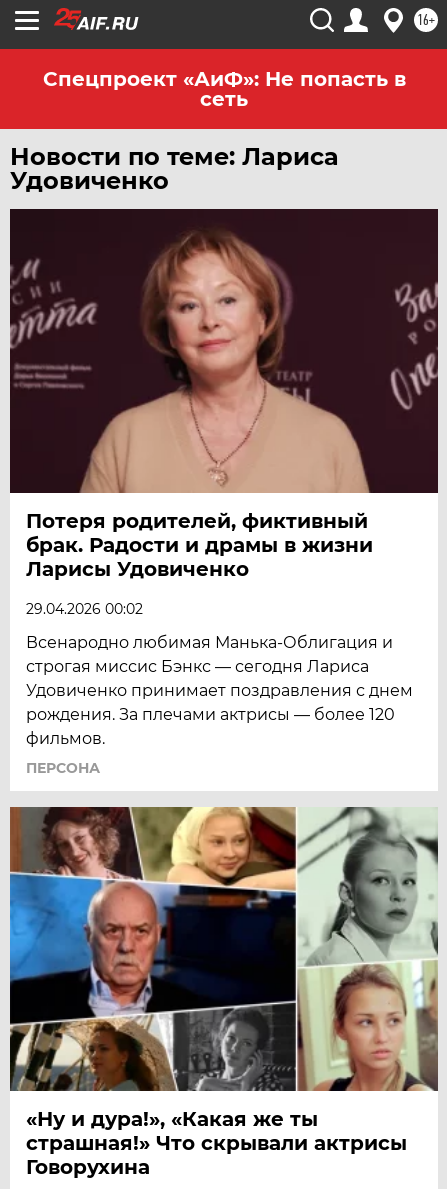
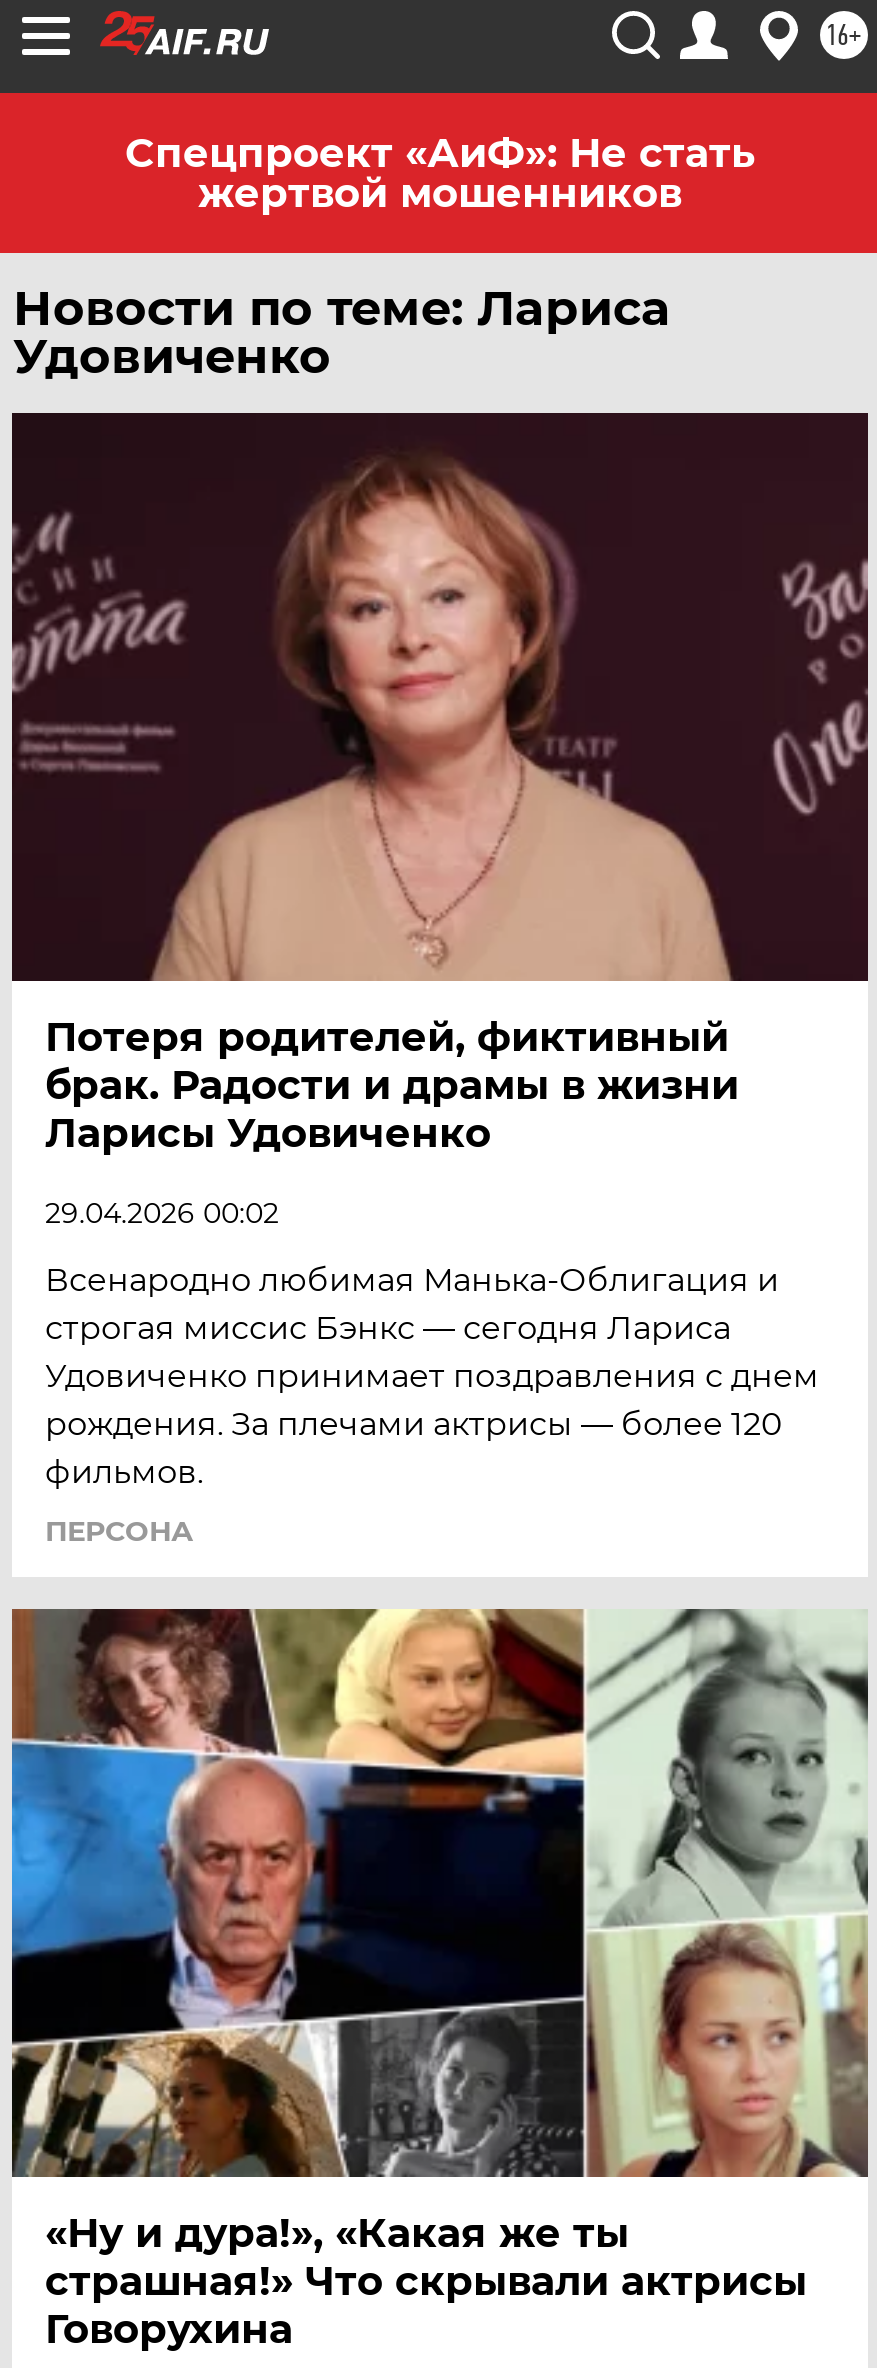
- Спецпроект «АиФ»: Не попасть в
- сеть
+ Спецпроект «АиФ»: Не стать
+ жертвой мошенников
